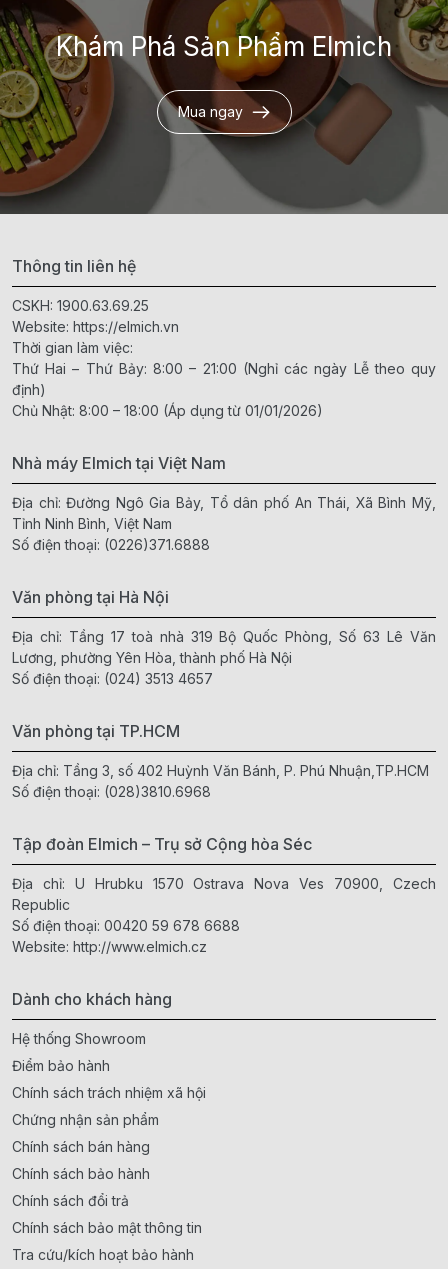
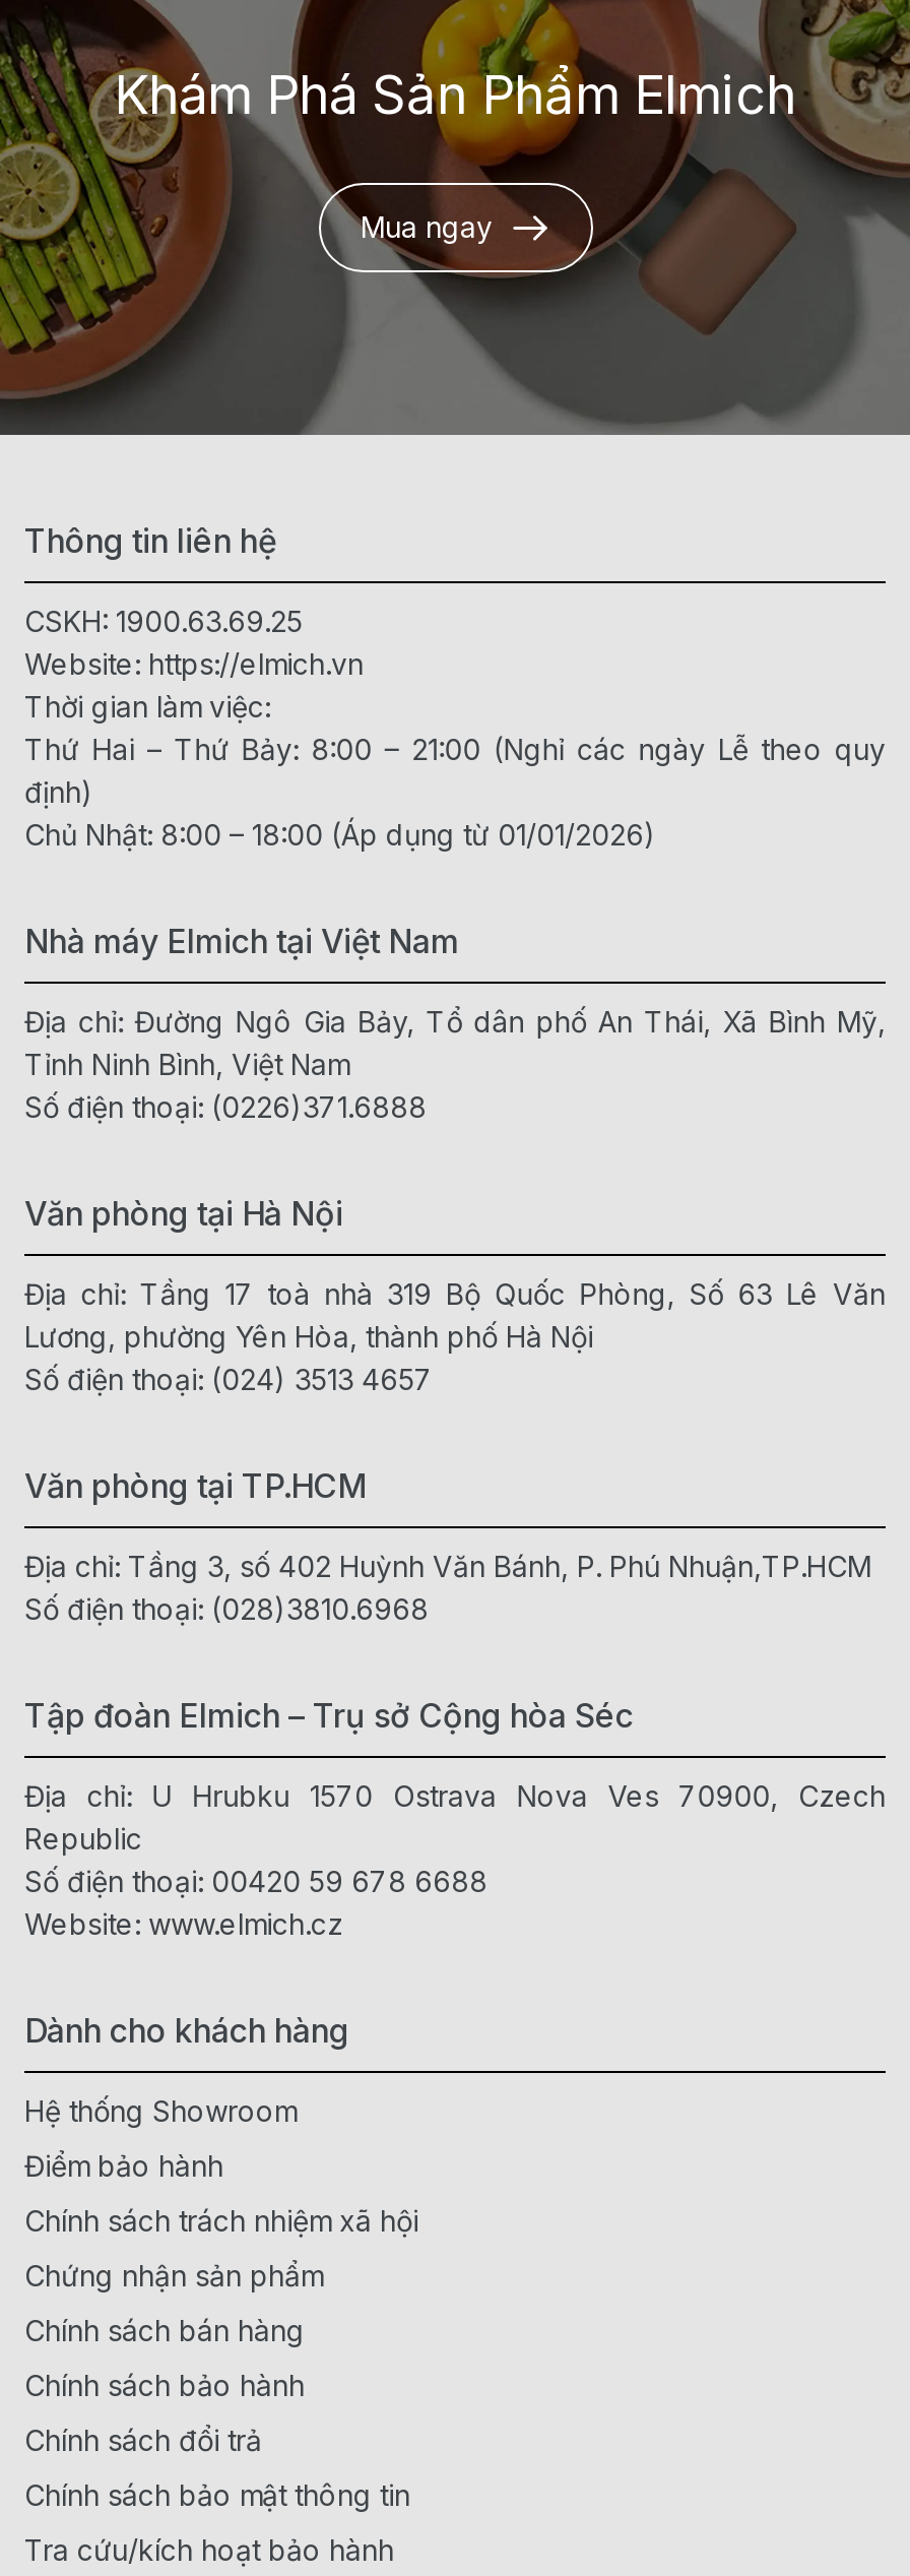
- Website: http://www.elmich.cz
+ Website: www.elmich.cz
